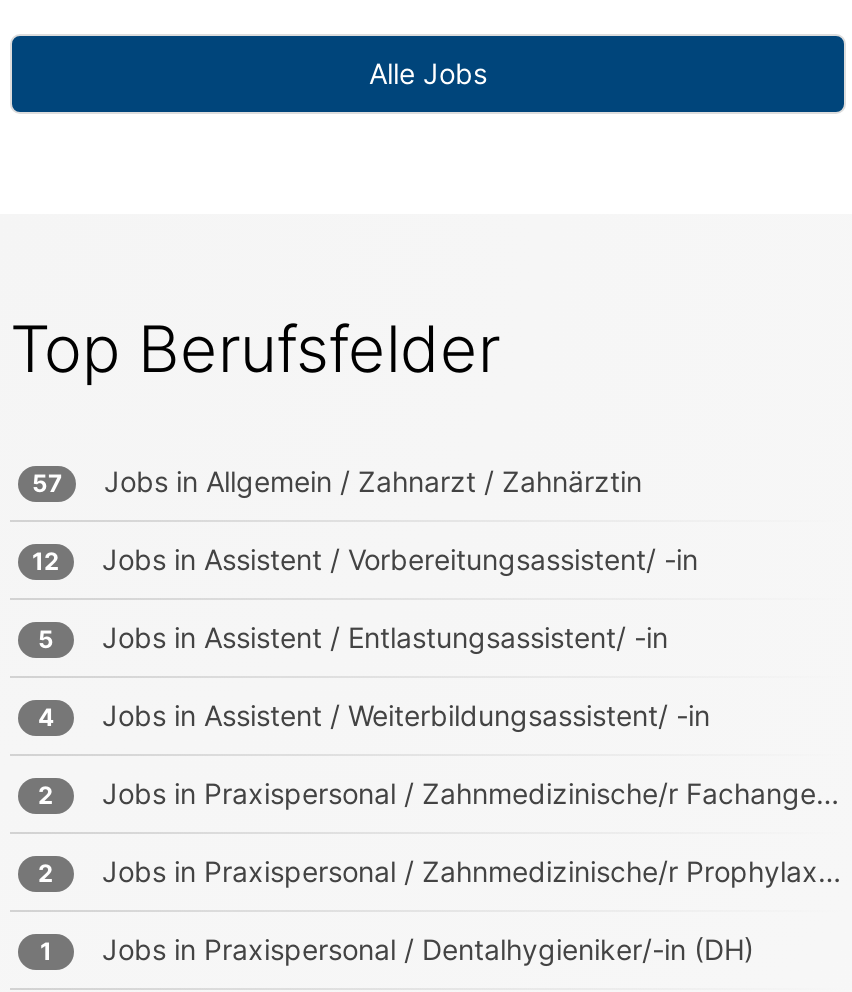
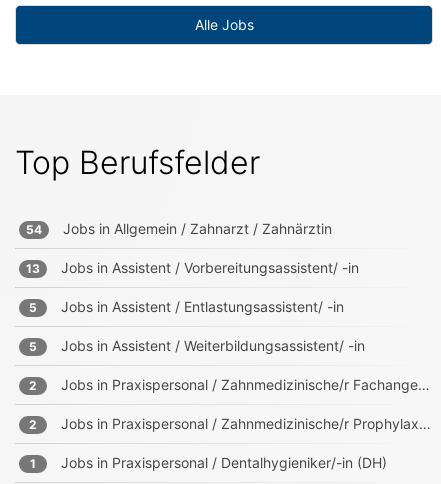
- 57 Jobs in Allgemein / Zahnarzt / Zahnärztin
+ 54 Jobs in Allgemein / Zahnarzt / Zahnärztin

- 12 Jobs in Assistent / Vorbereitungsassistent/ -in
+ 13 Jobs in Assistent / Vorbereitungsassistent/ -in

- 4 Jobs in Assistent / Weiterbildungsassistent/ -in
+ 5 Jobs in Assistent / Weiterbildungsassistent/ -in
